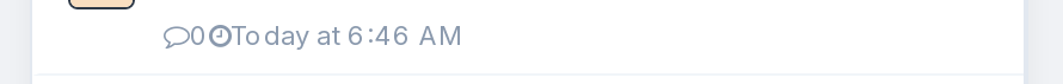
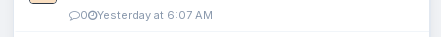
- Today at 6:46 AM
+ Yesterday at 6:07 AM
